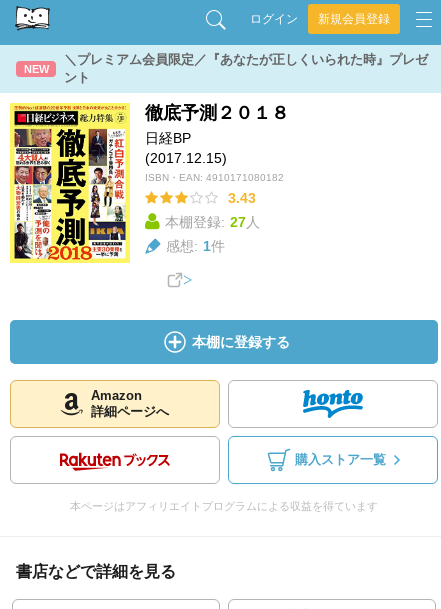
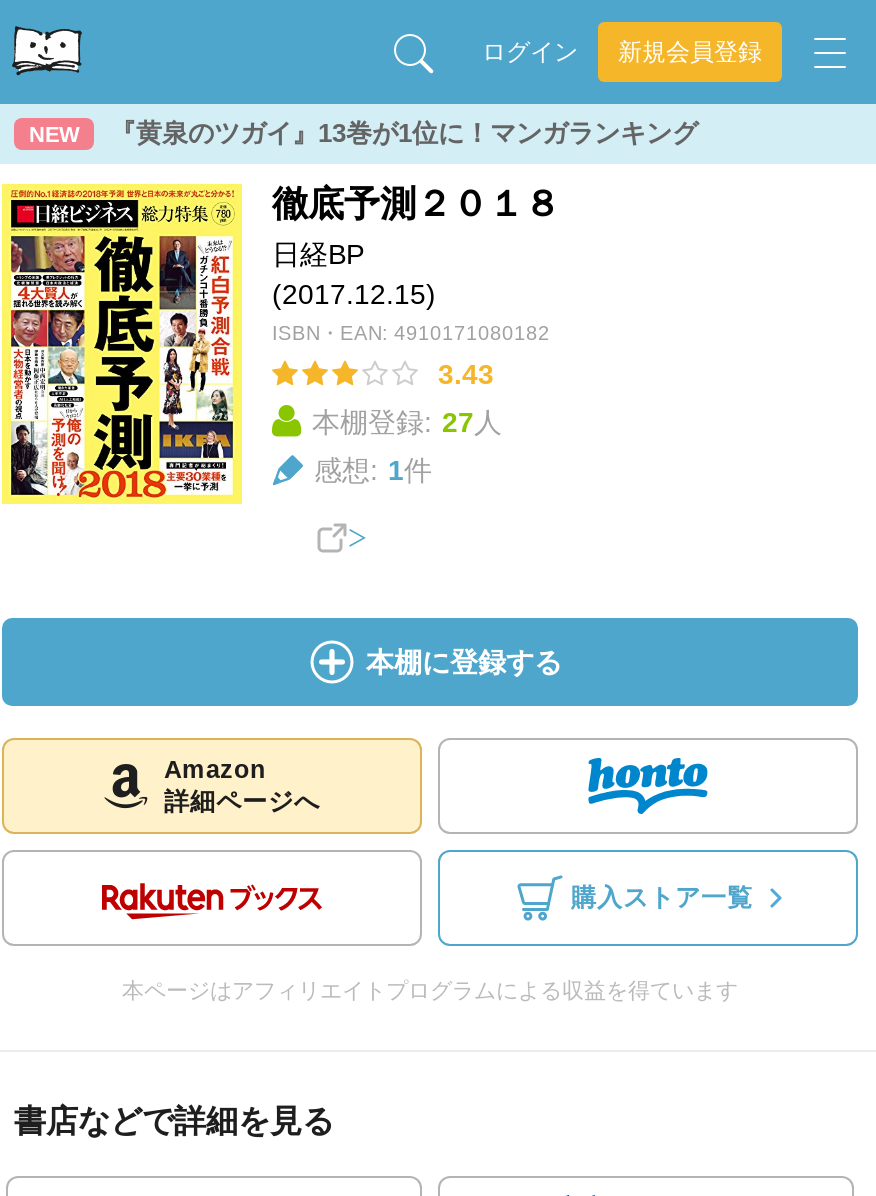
- ＼プレミアム会員限定／『あなたが正しくいられた時』プレゼ
- ント
+ 『黄泉のツガイ』13巻が1位に！マンガランキング
